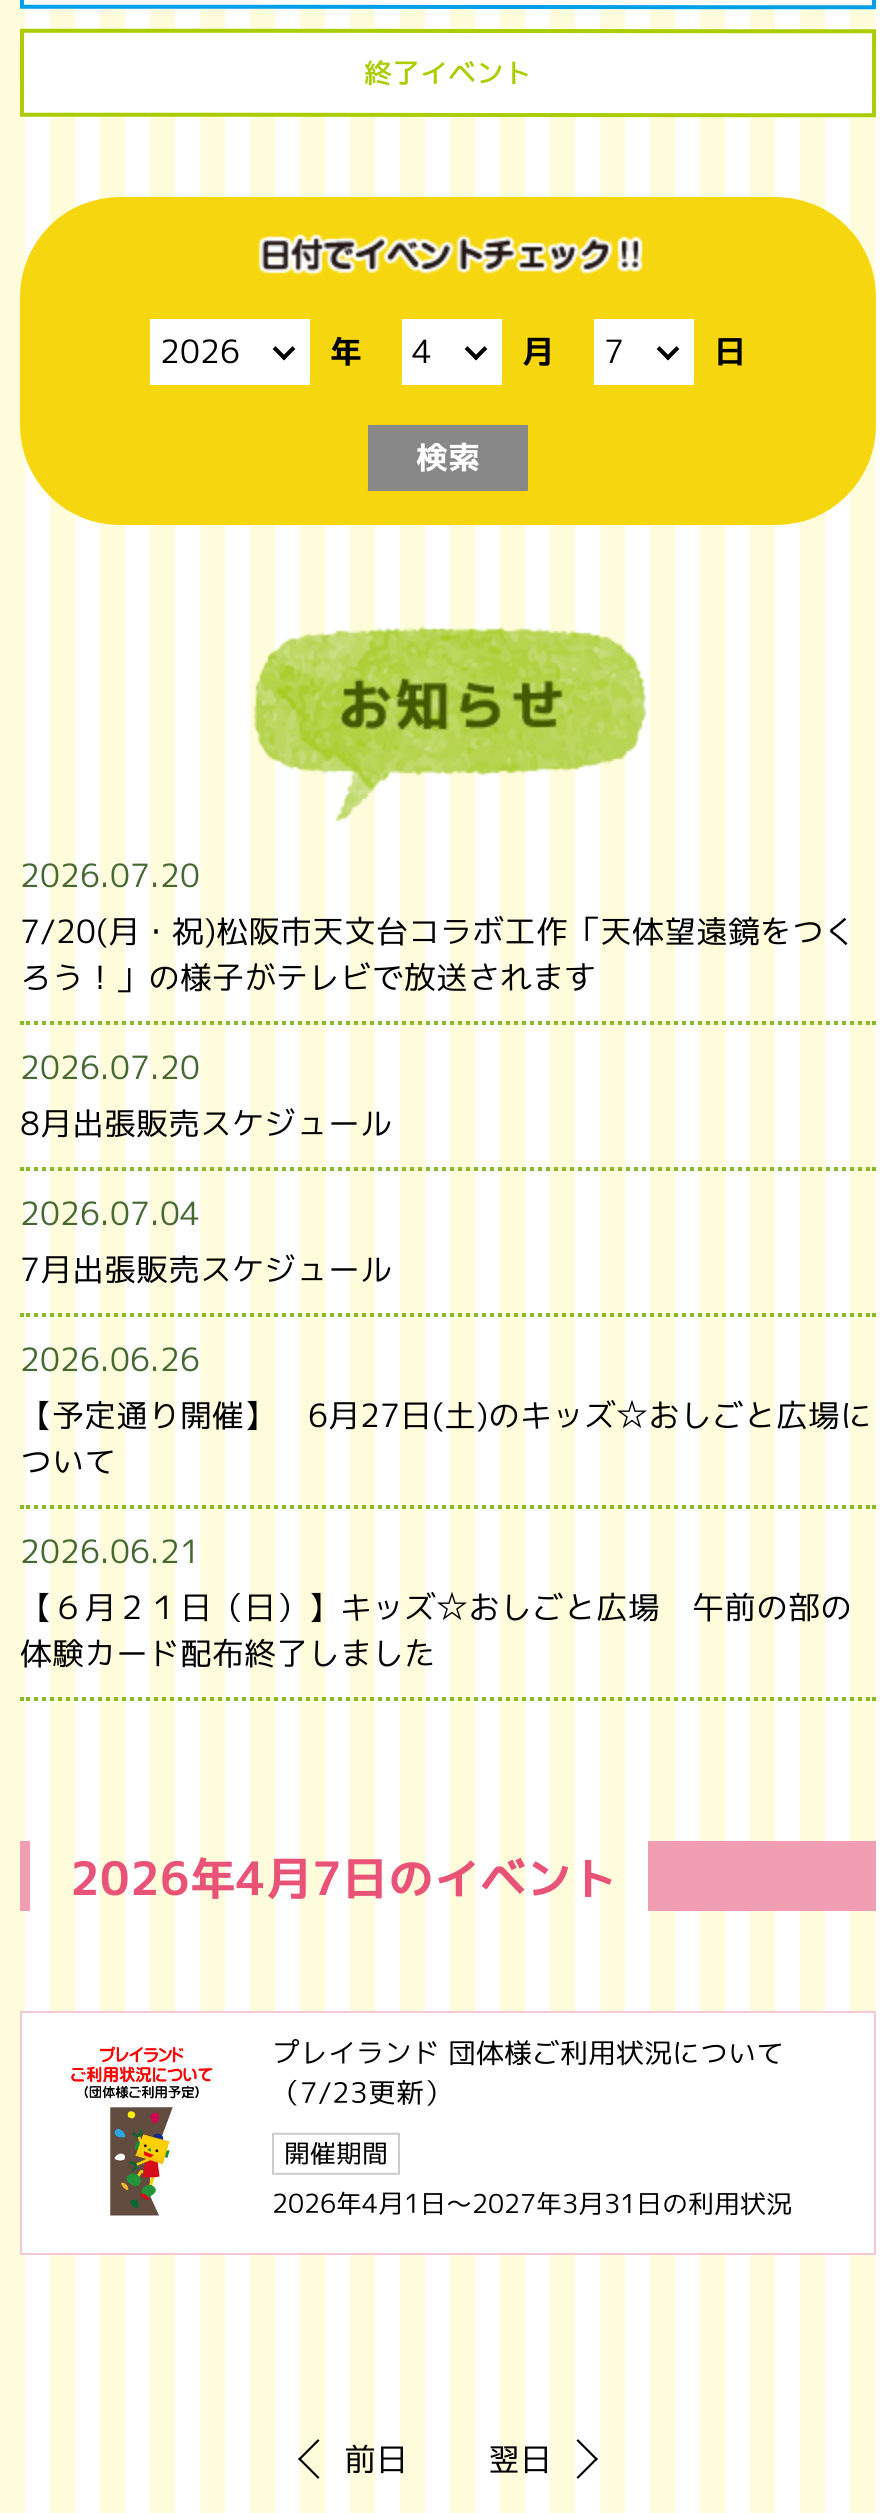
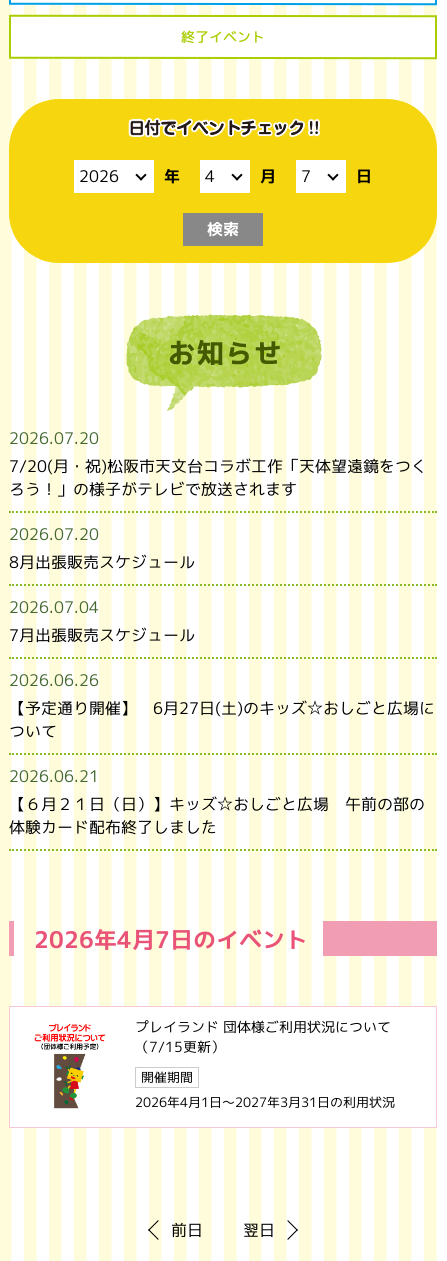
- （7/23更新）
+ （7/15更新）
